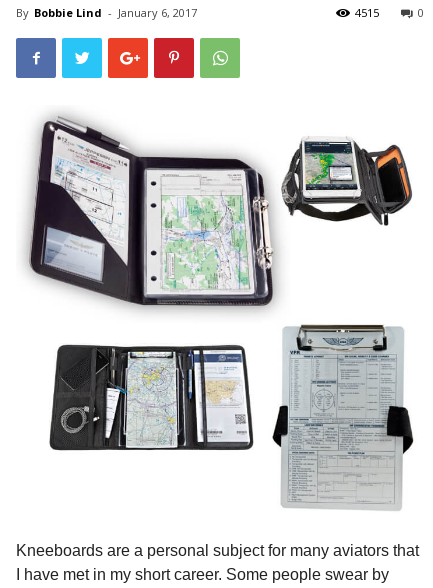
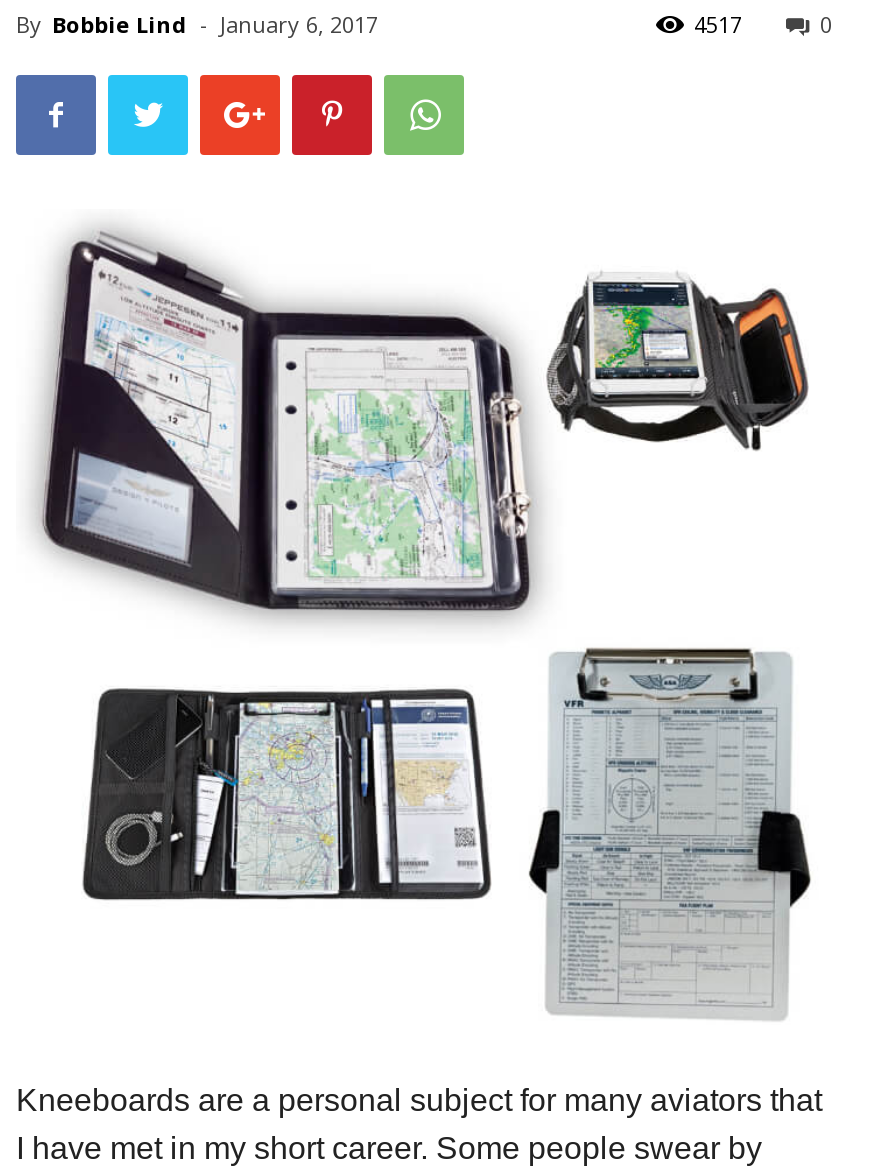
- 4515
+ 4517
